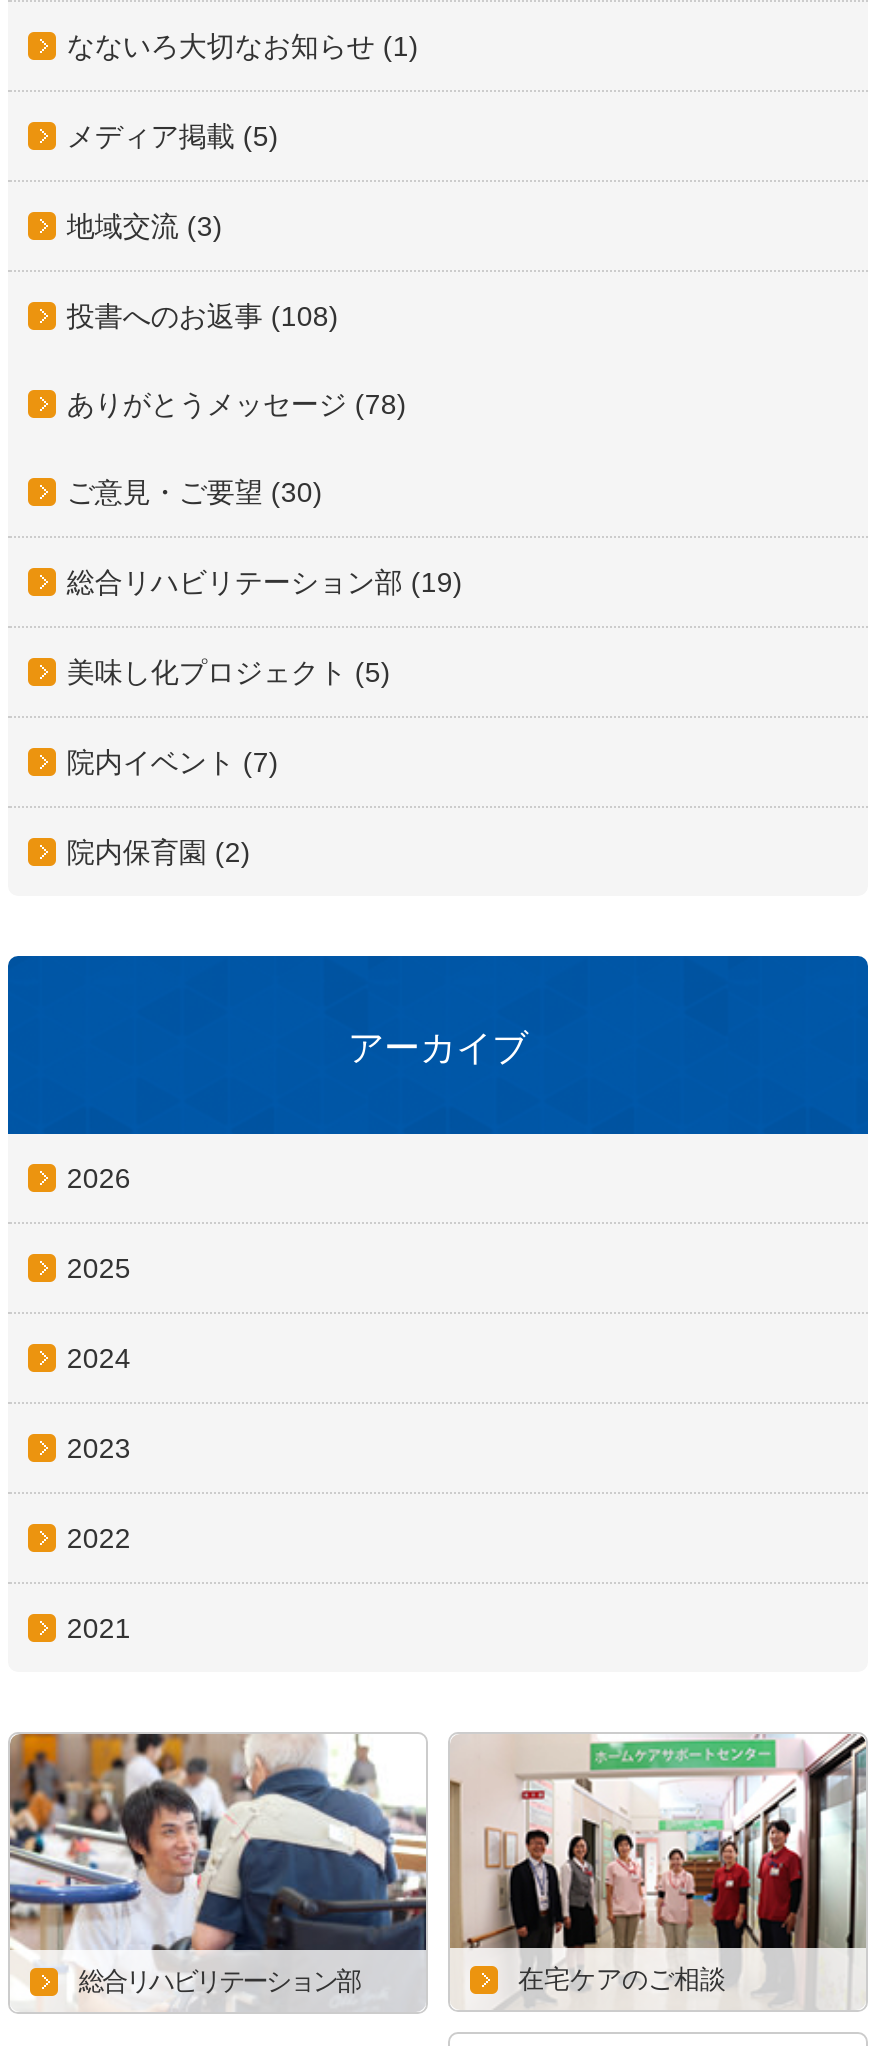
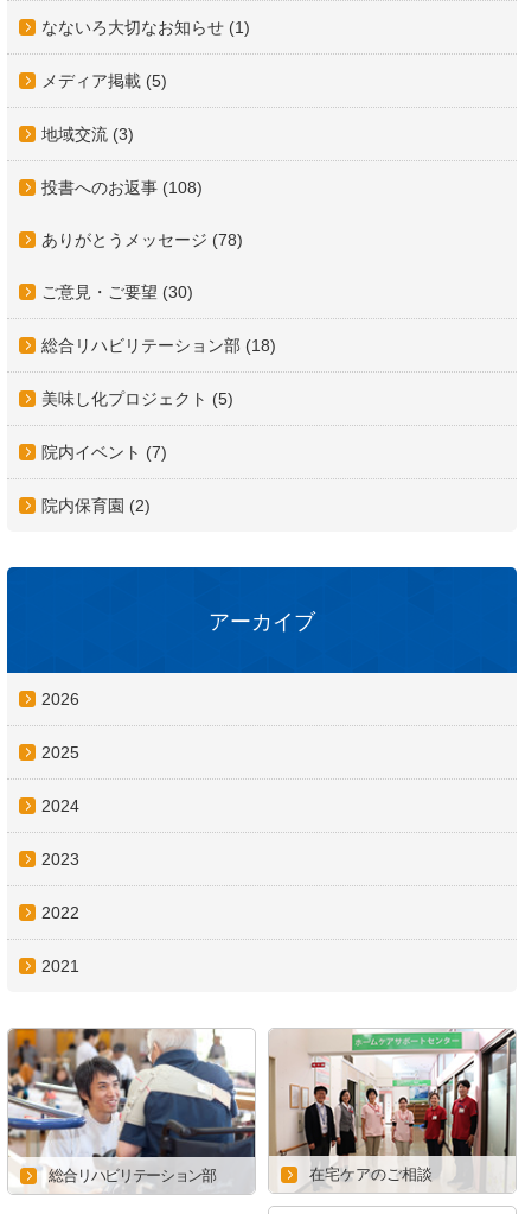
- 総合リハビリテーション部 (19)
+ 総合リハビリテーション部 (18)
